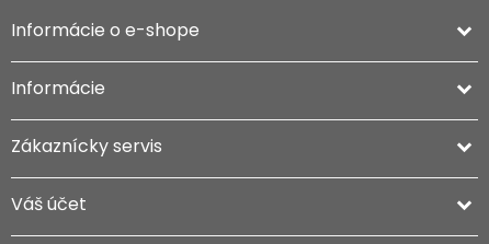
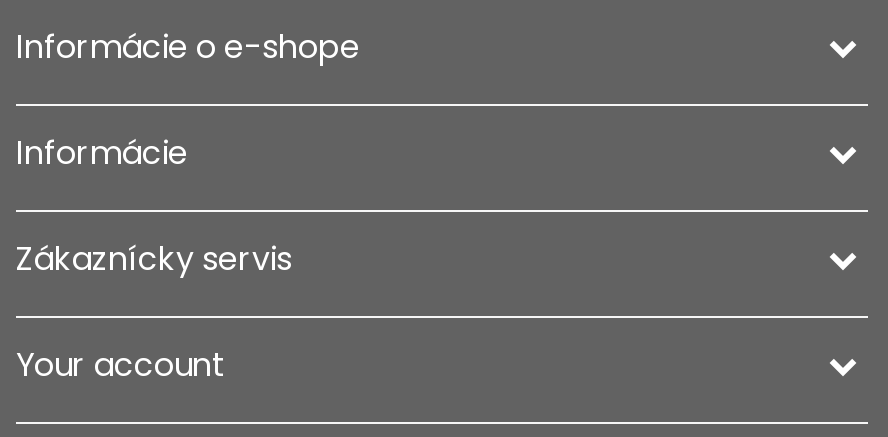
- Váš účet
+ Your account
